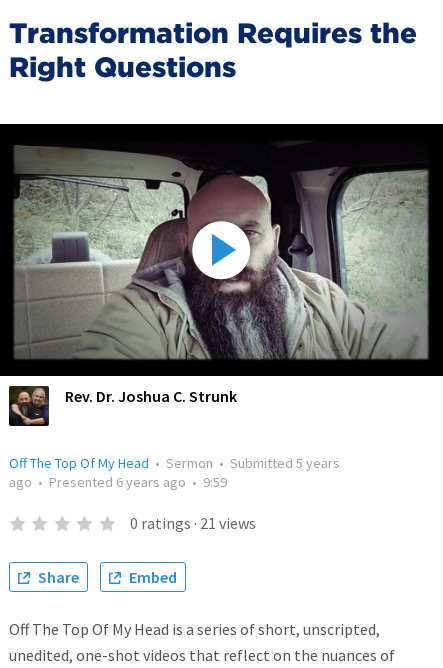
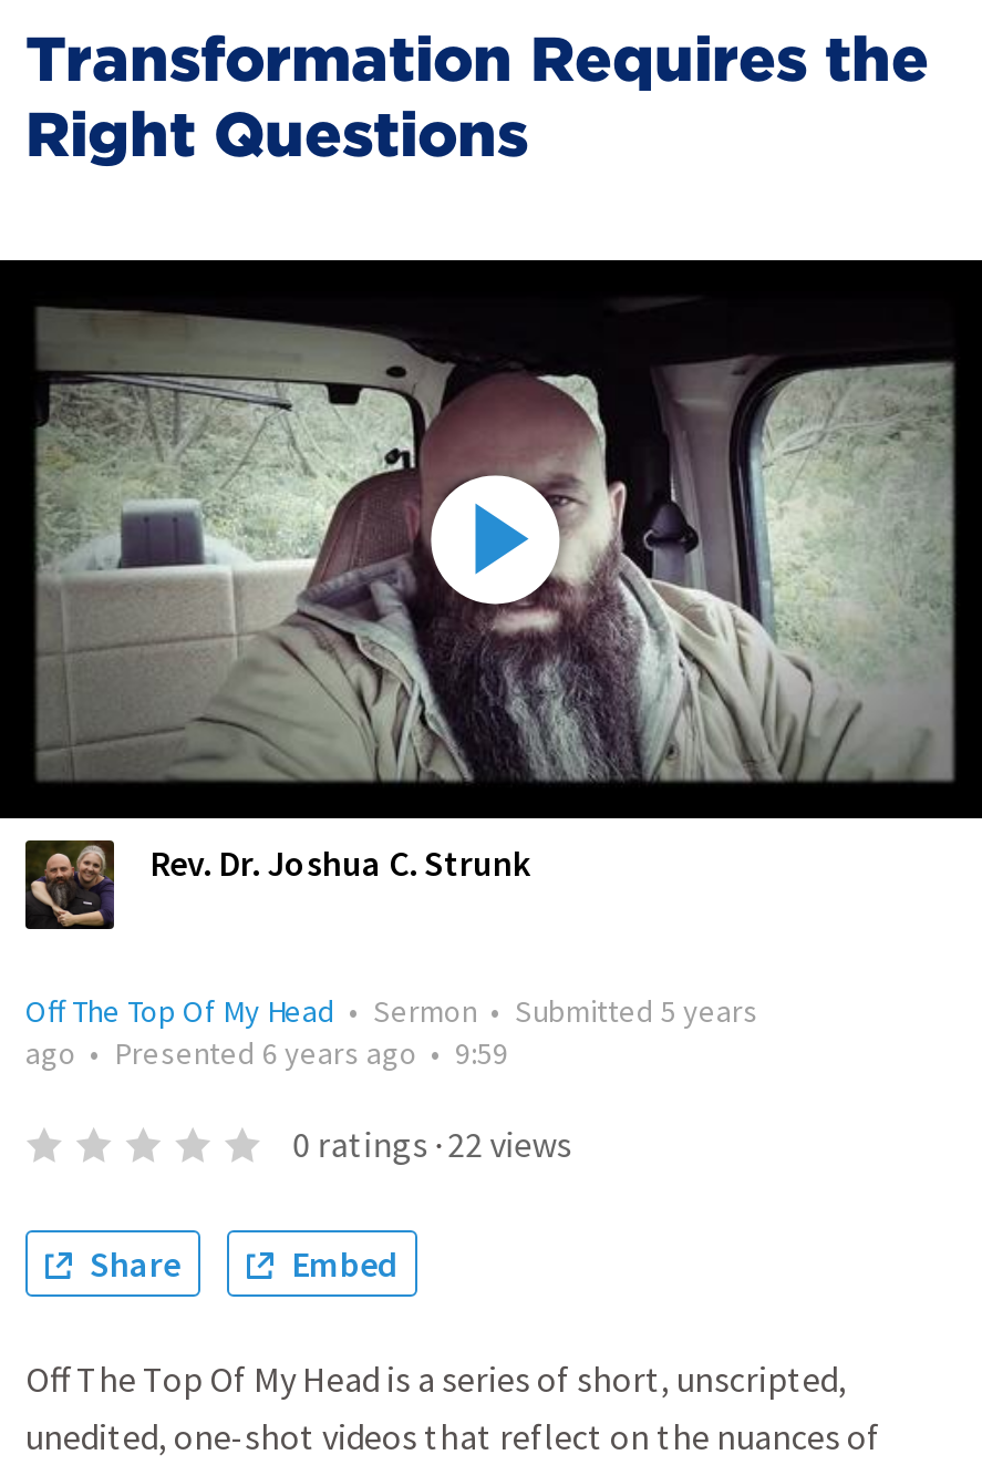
- 0 ratings · 21 views
+ 0 ratings · 22 views
